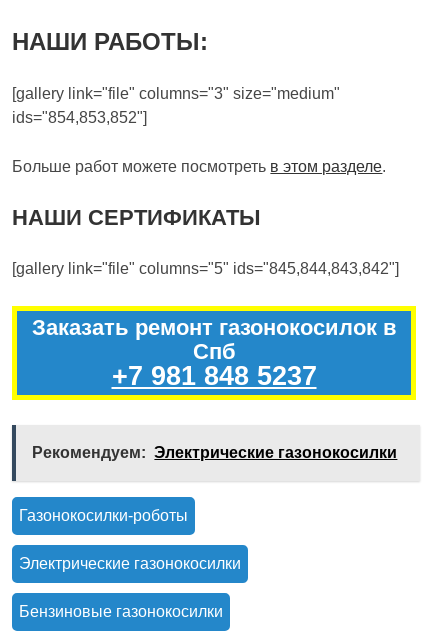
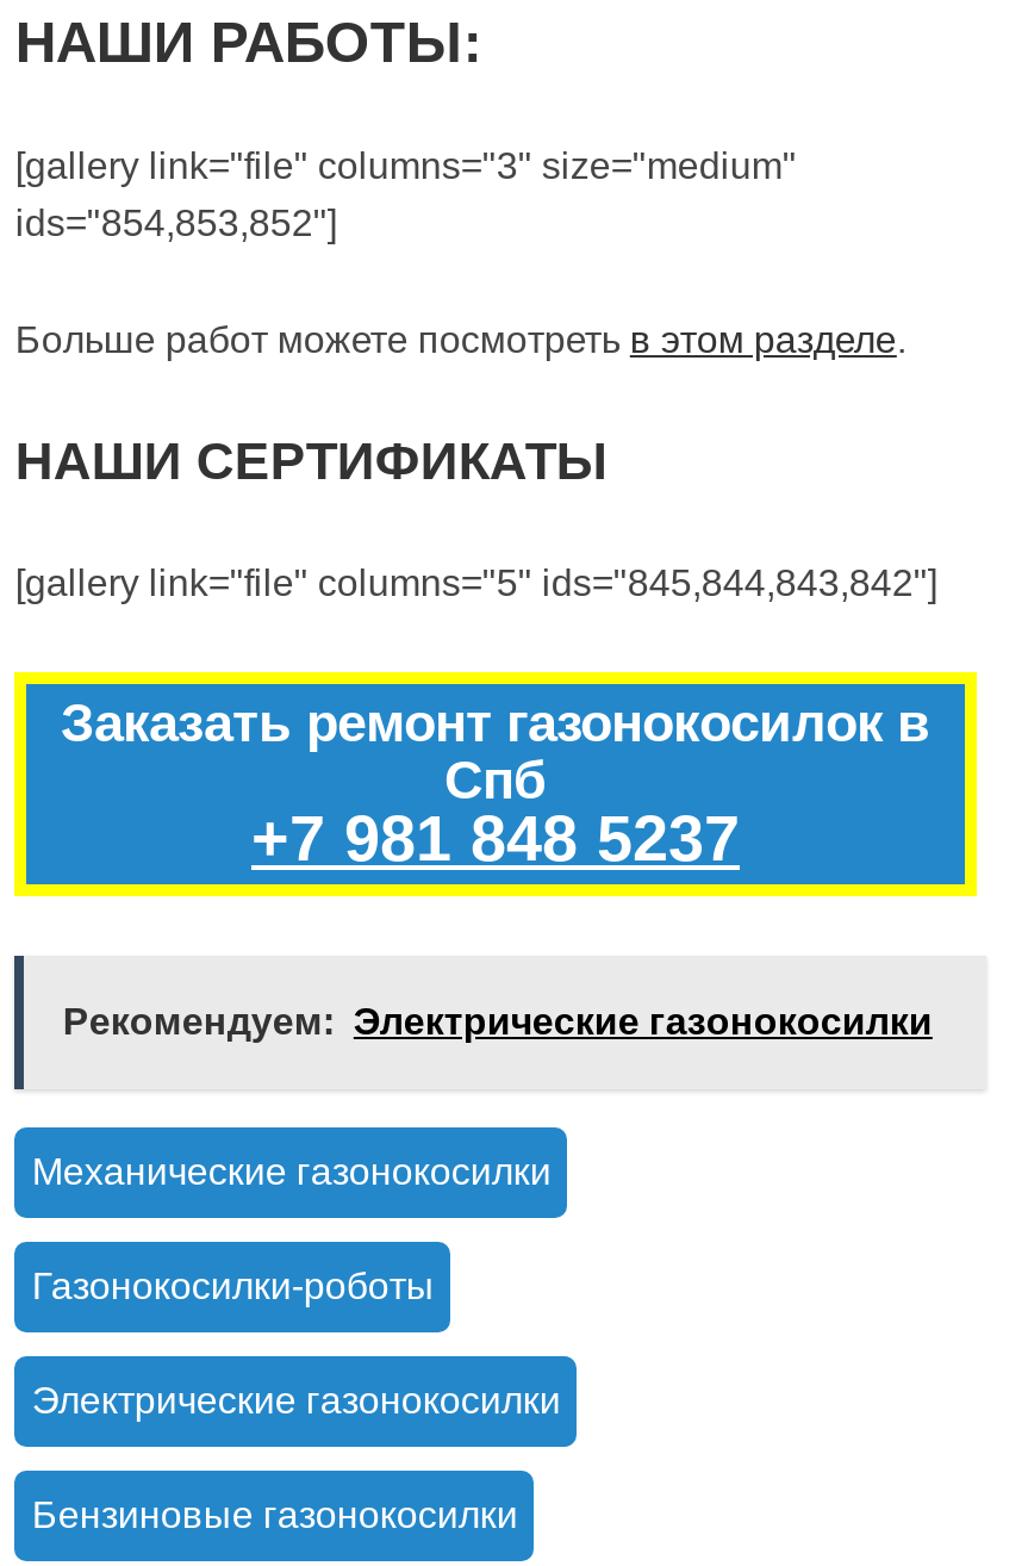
+ Механические газонокосилки
